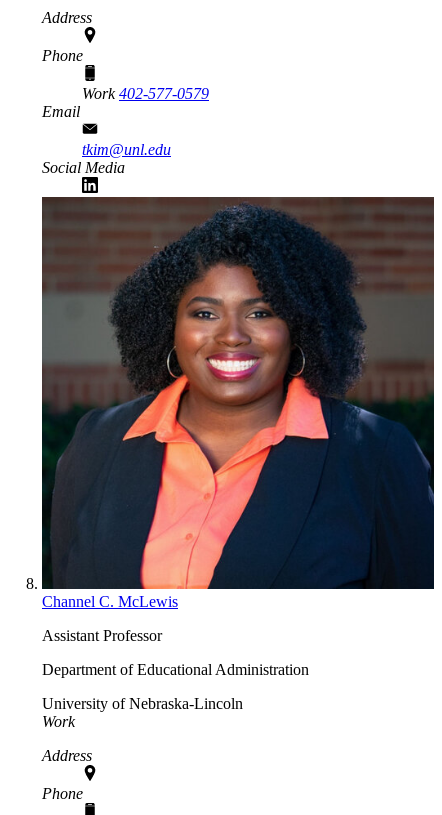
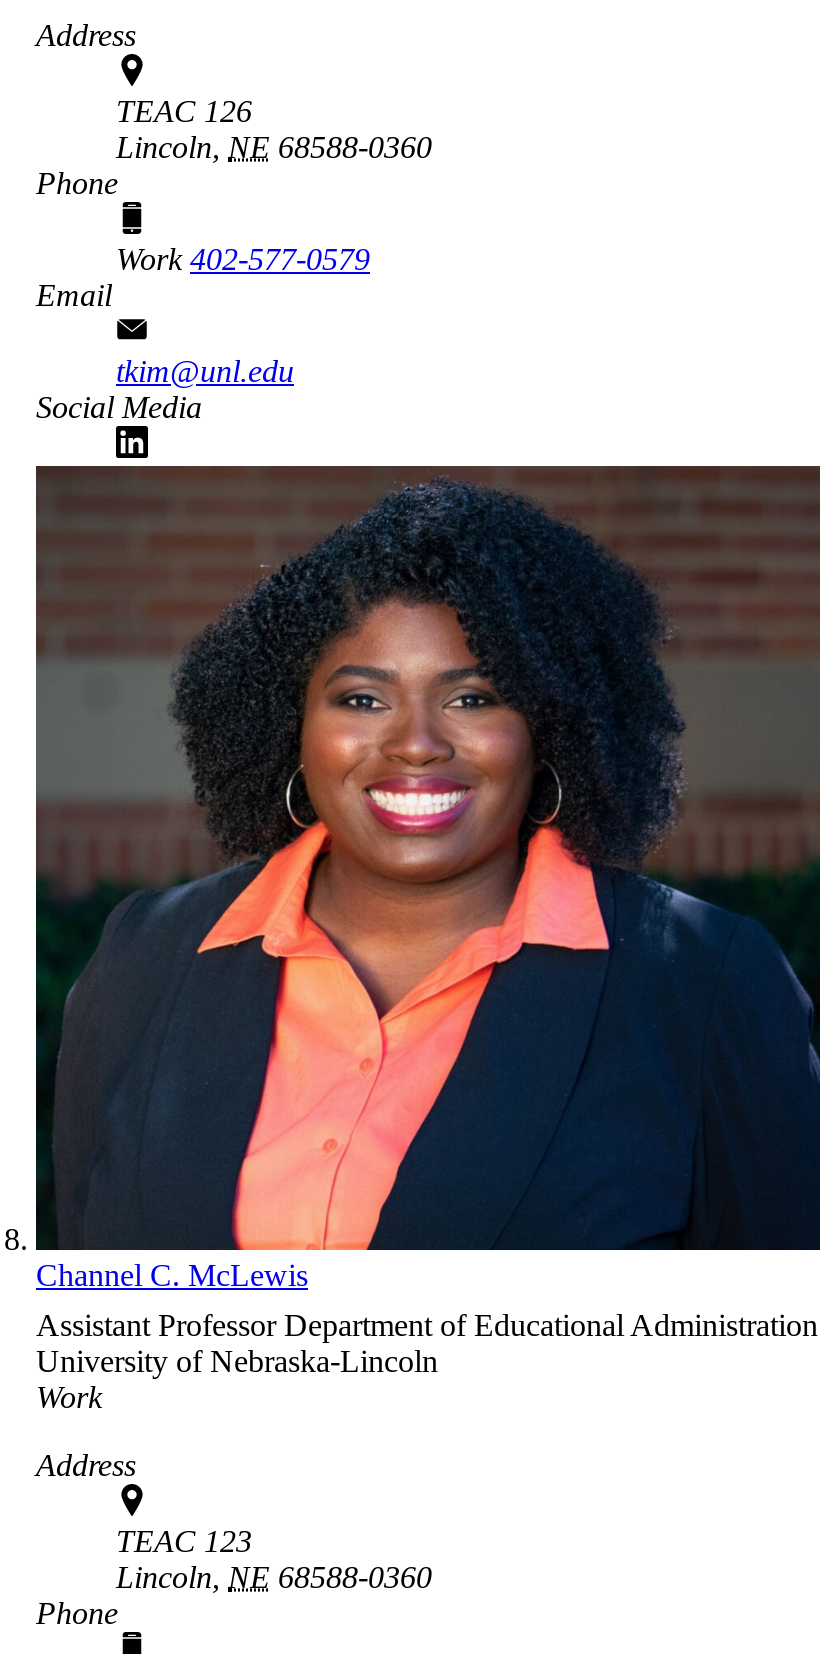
+ TEAC 126
+ Lincoln, NE 68588-0360

moved down: [image] | Phone | Work 402-577-0579 | Email | tkim@unl.edu | Social Media | Channel C. McLewis

moved up: University of Nebraska-Lincoln | Work | Address

+ TEAC 123
+ Lincoln, NE 68588-0360
